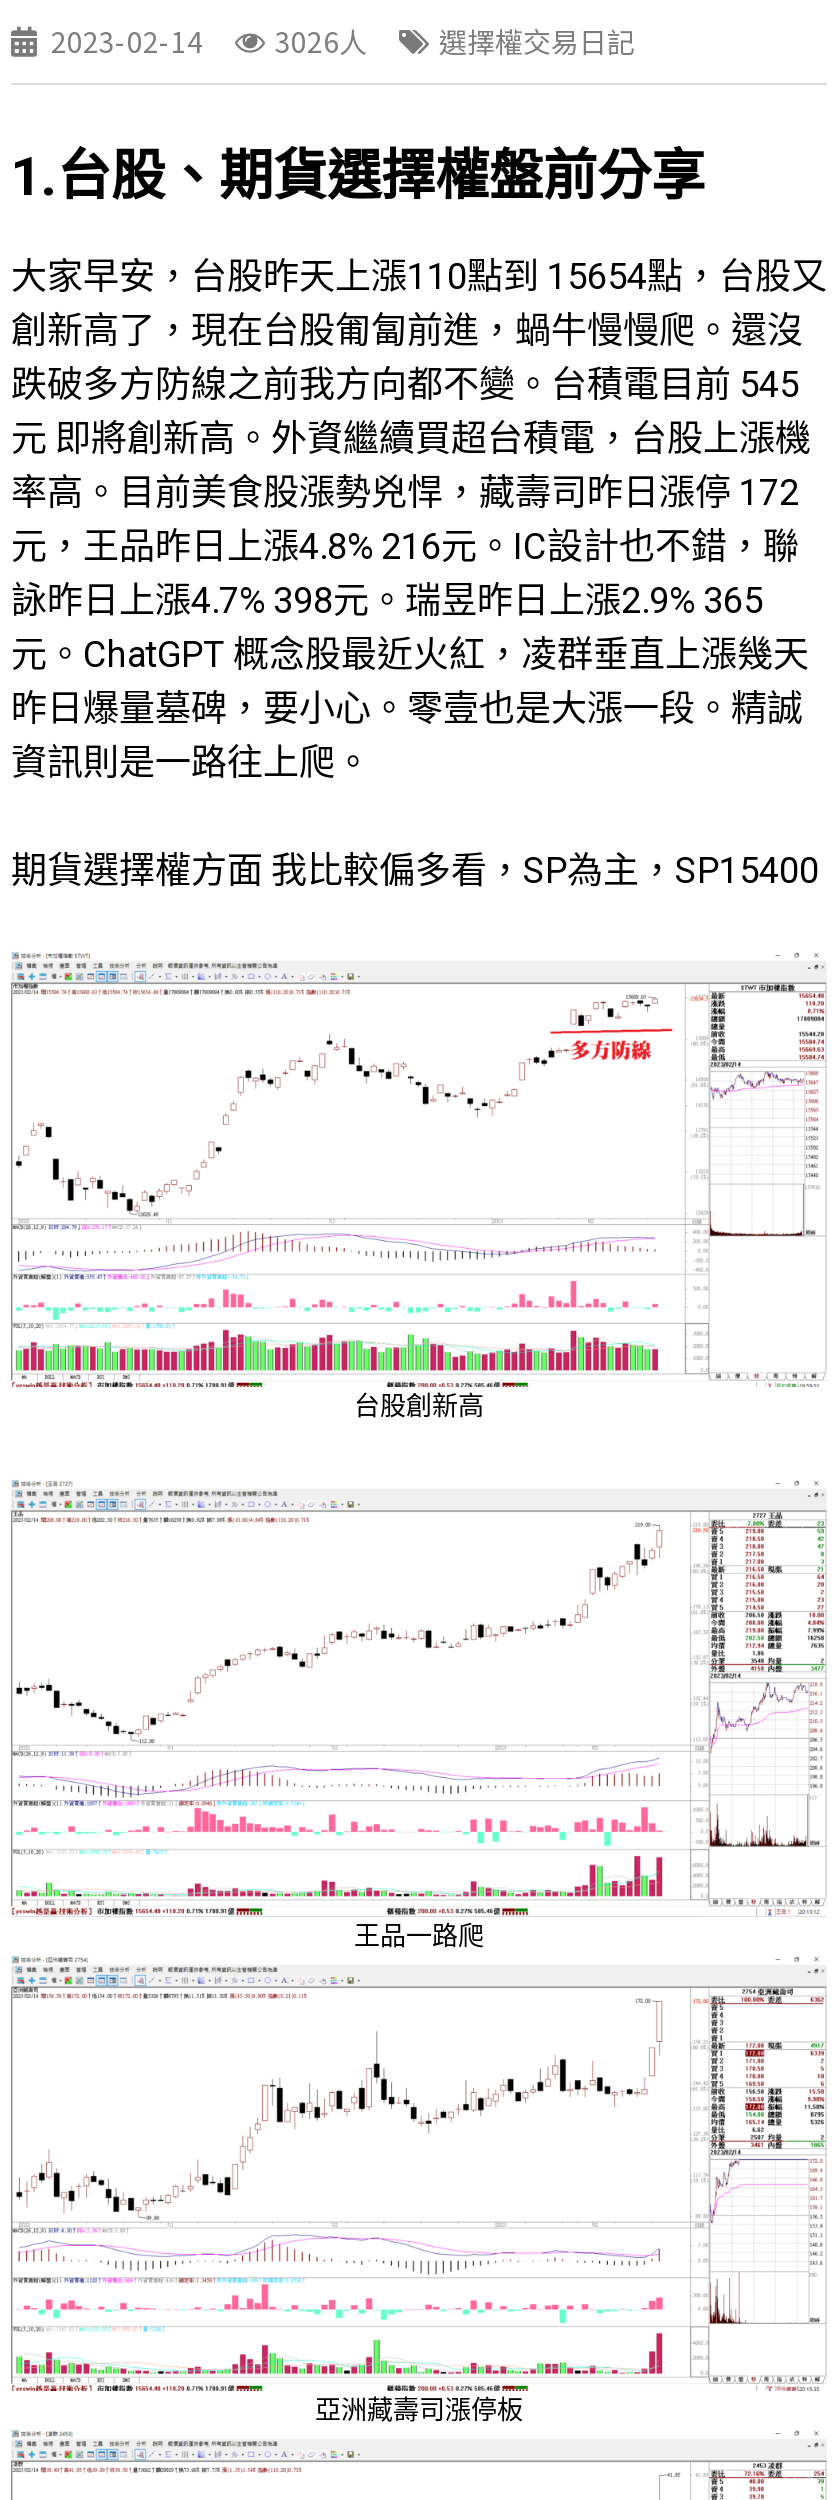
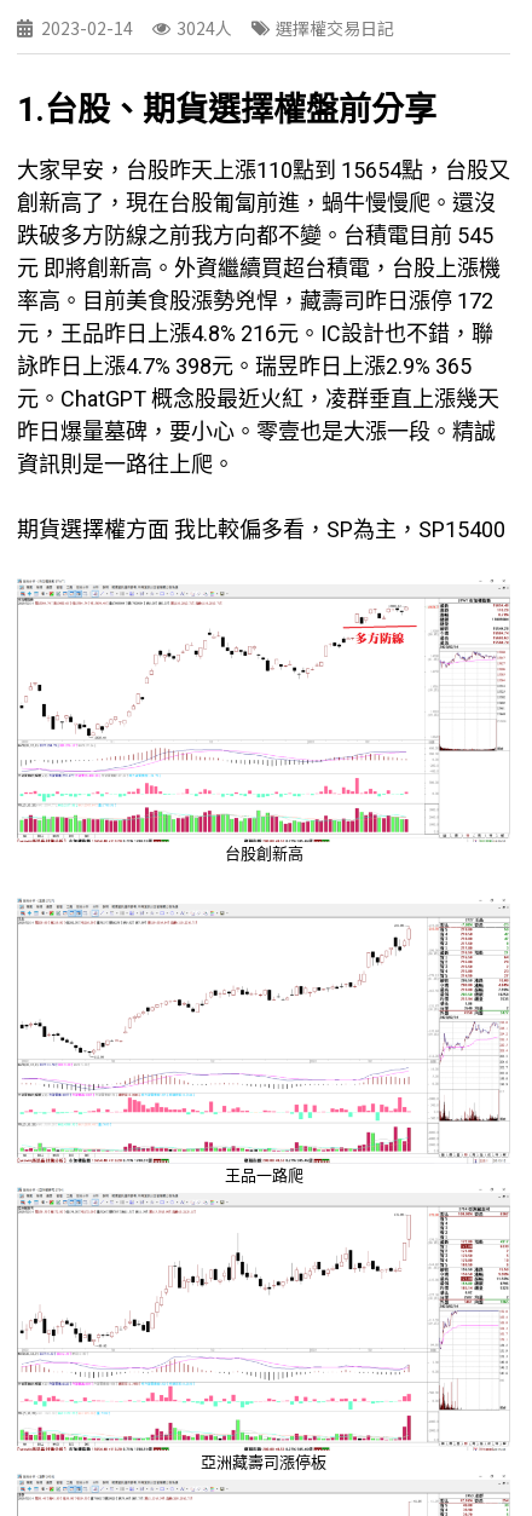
- 2023-02-14 3026人 選擇權交易日記
+ 2023-02-14 3024人 選擇權交易日記
